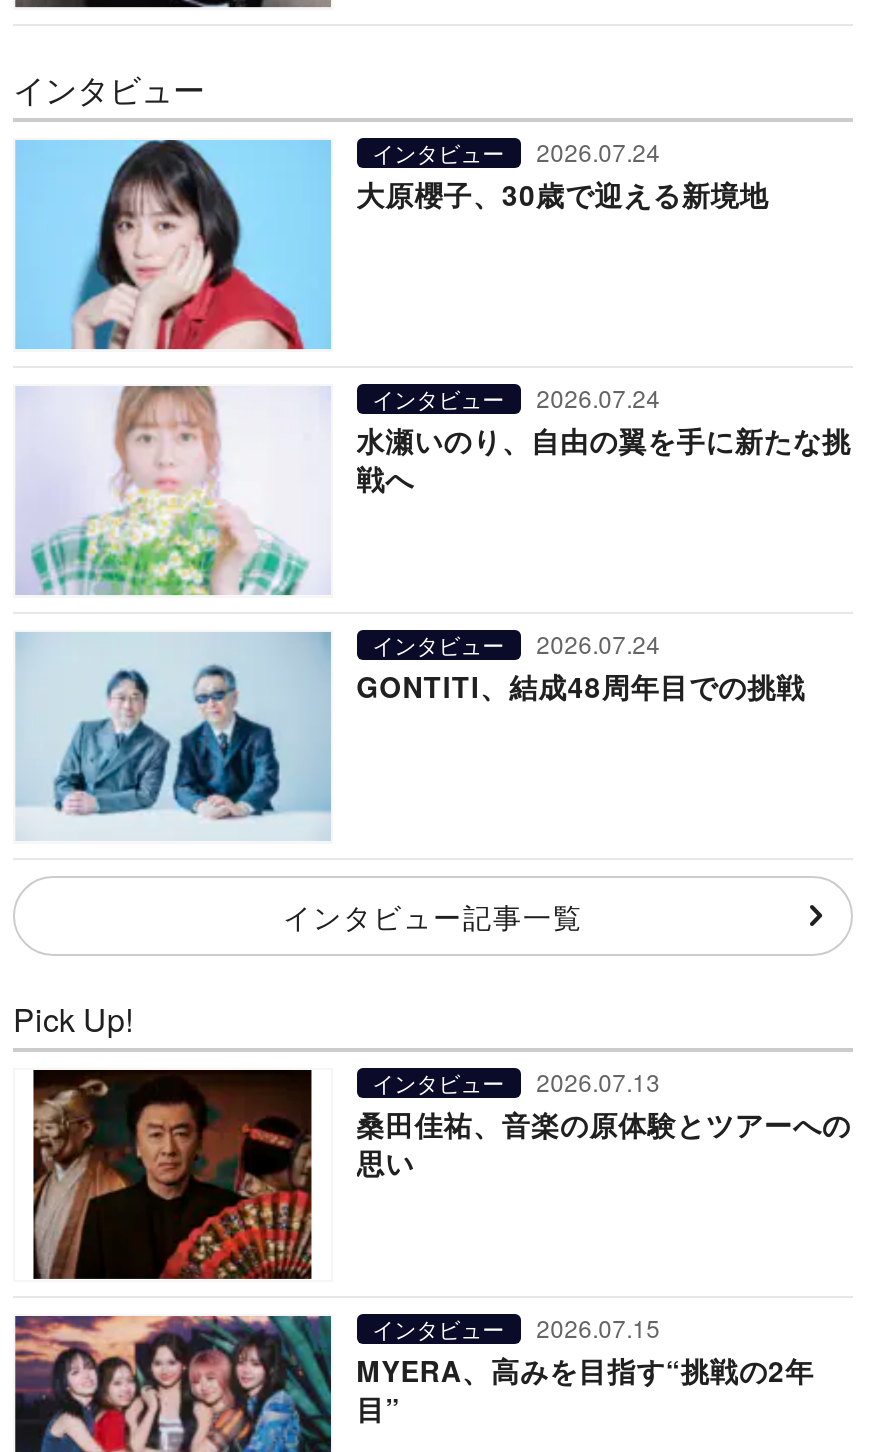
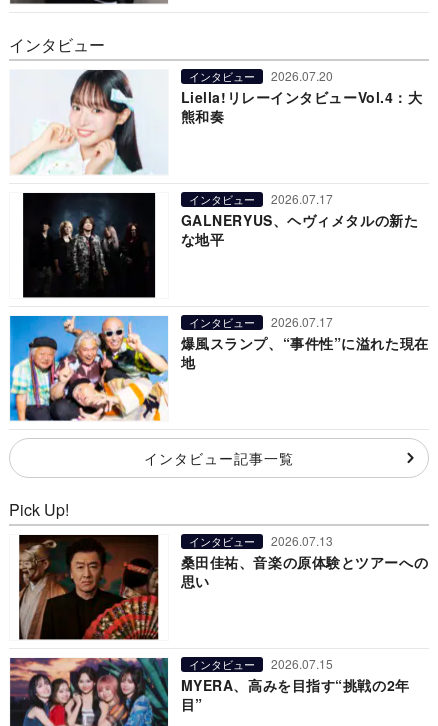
- [image]
- 2026.07.24
- 大原櫻子、30歳で迎える新境地
+ [image]
+ 2026.07.20
+ Liella!リレーインタビューVol.4：大
+ 熊和奏

- [image]
- 2026.07.24
- 水瀬いのり、自由の翼を手に新たな挑
- 戦へ
+ [image]
+ 2026.07.17
+ GALNERYUS、ヘヴィメタルの新た
+ な地平

- [image]
- 2026.07.24
- GONTITI、結成48周年目での挑戦
+ [image]
+ 2026.07.17
+ 爆風スランプ、“事件性”に溢れた現在
+ 地
